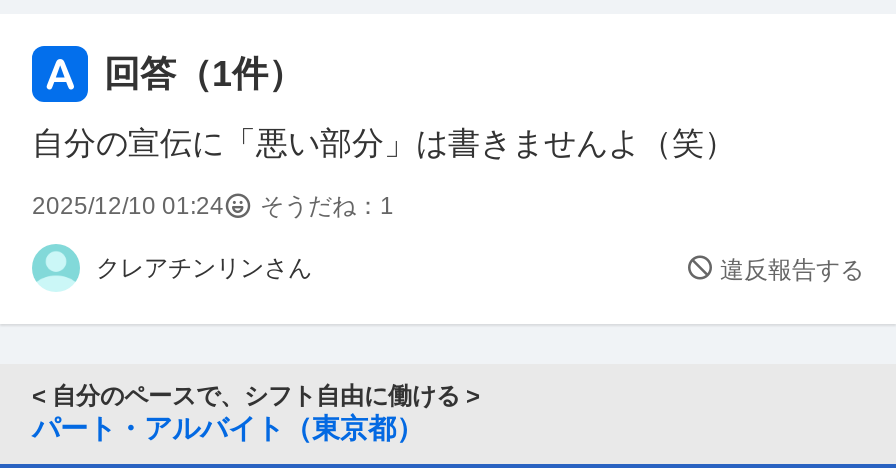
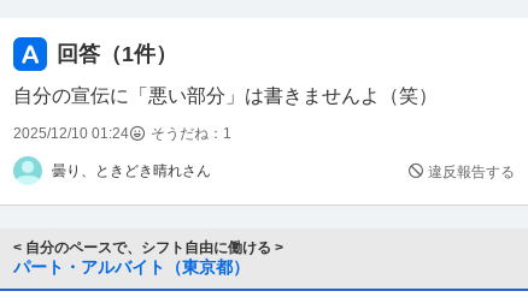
- クレアチンリンさん
+ 曇り、ときどき晴れさん
